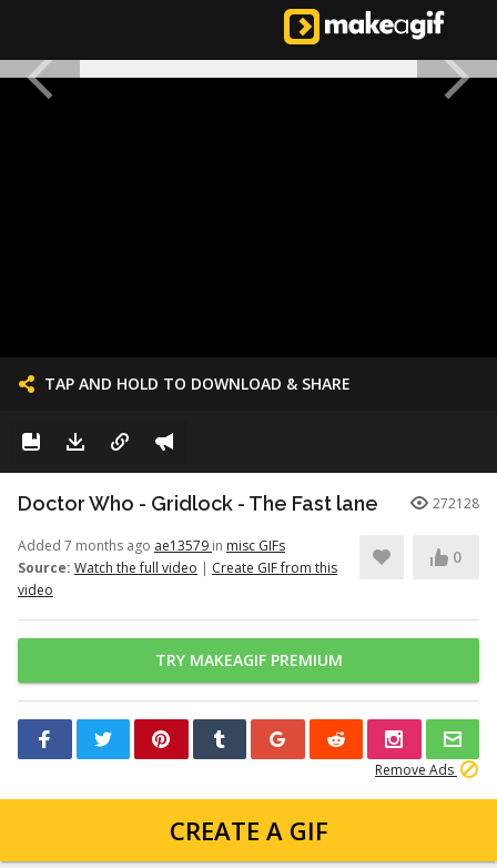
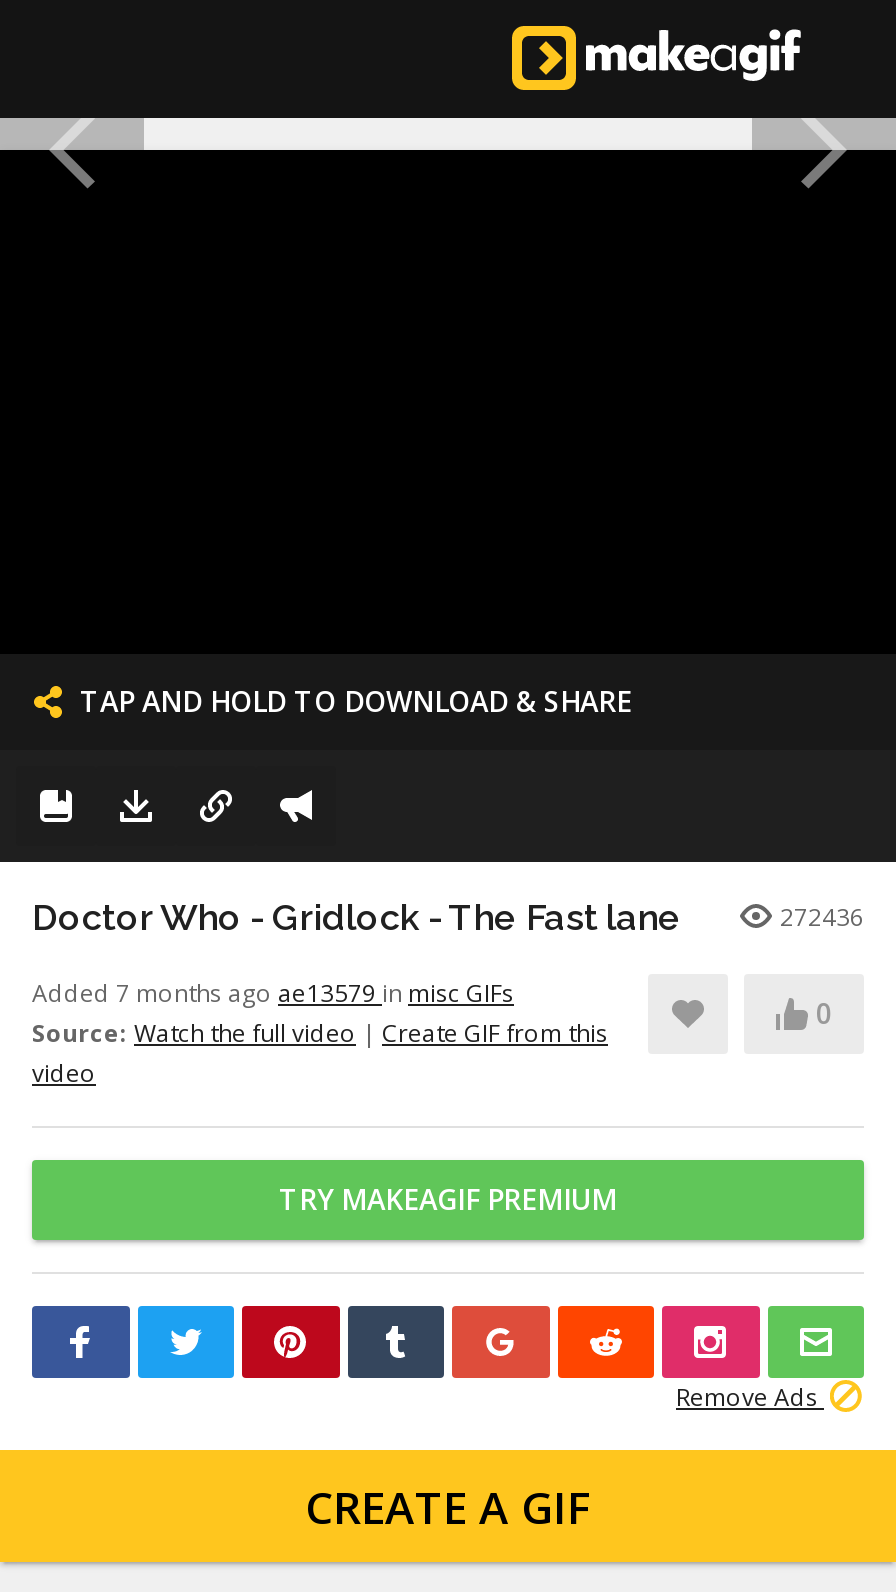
- 272128
+ 272436
